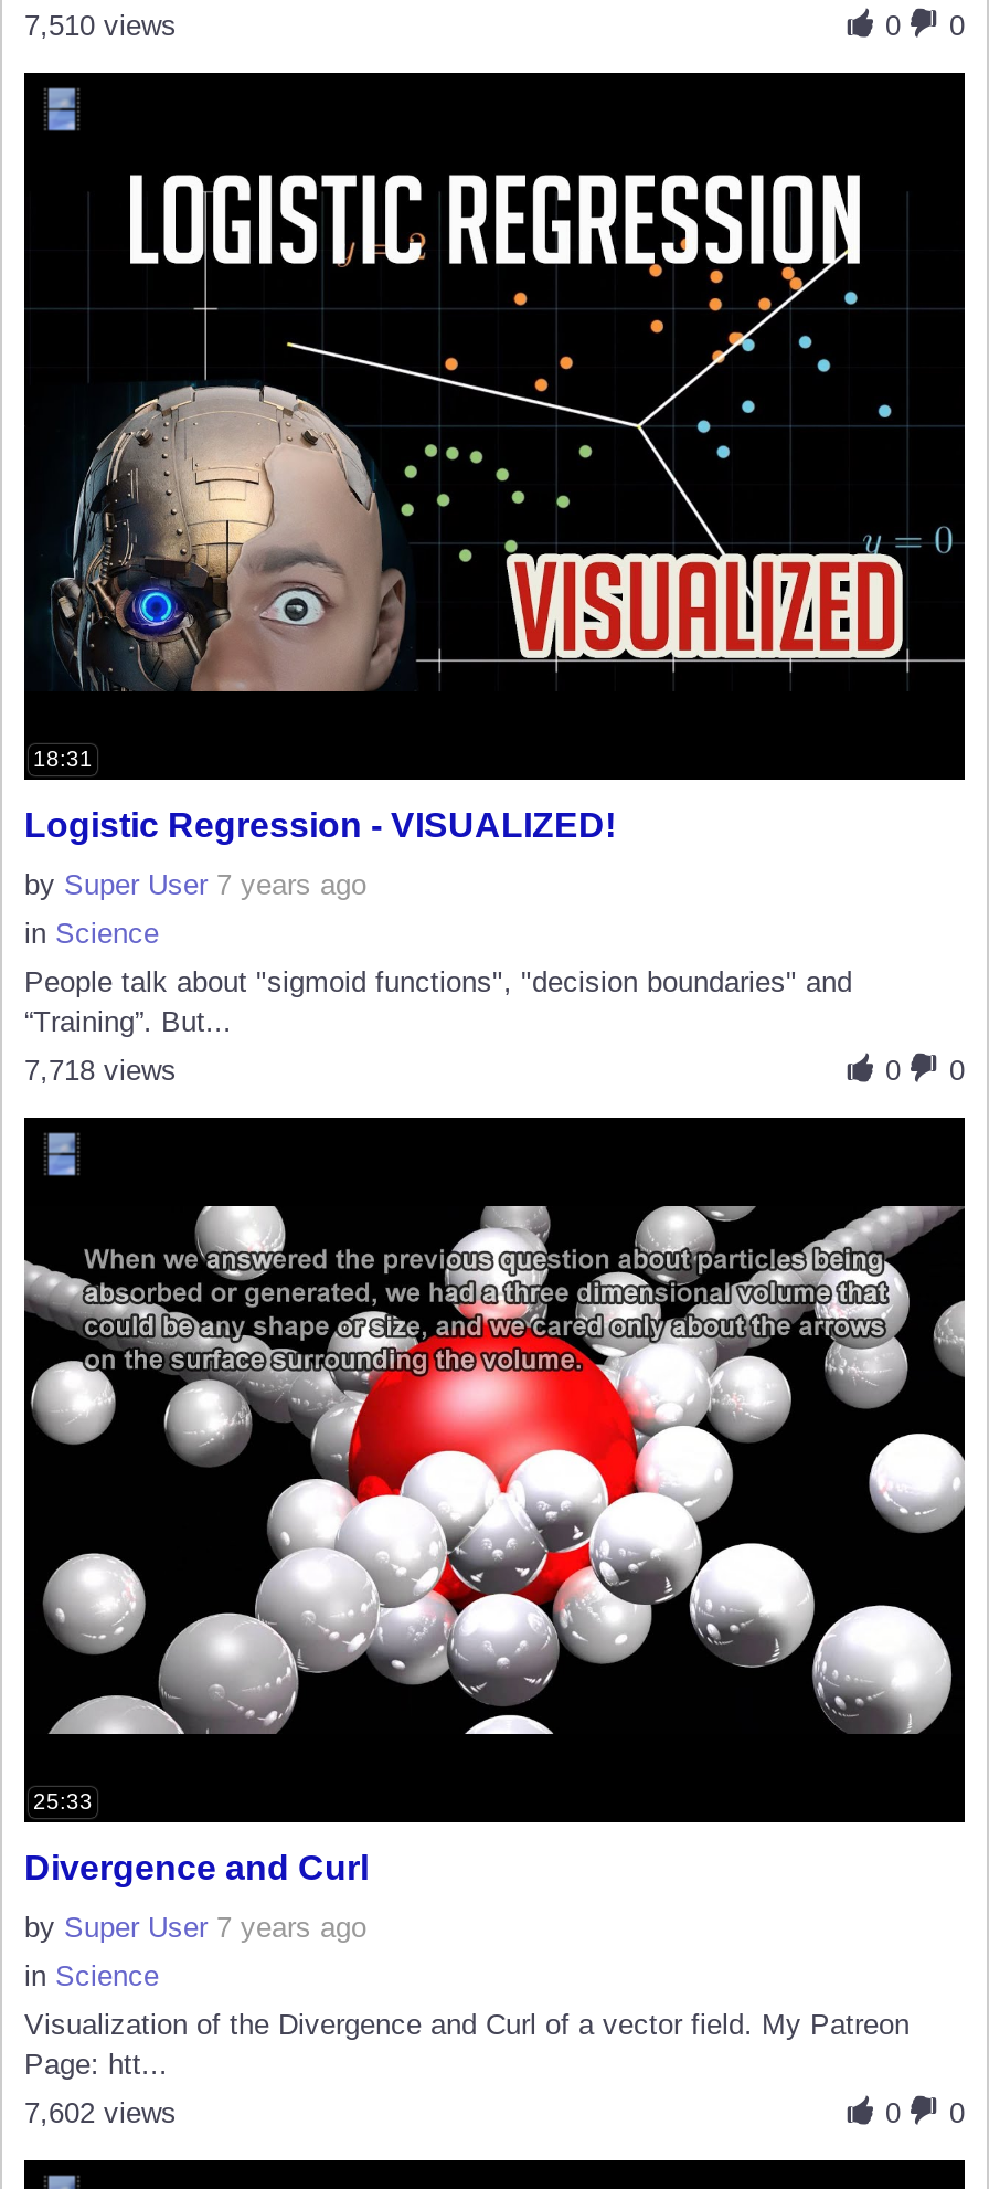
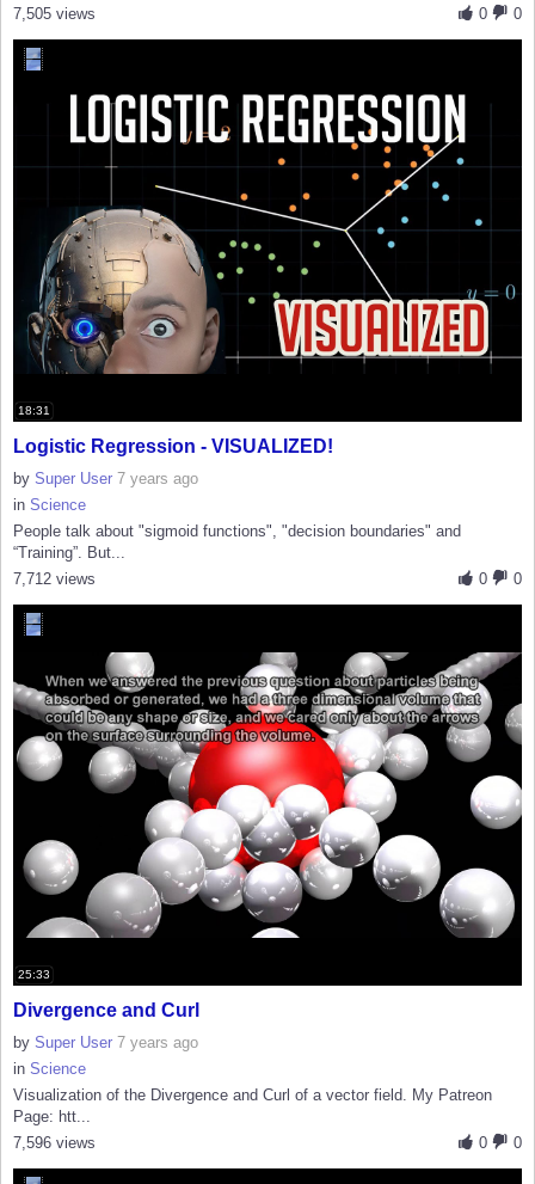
- 7,510 views
+ 7,505 views

- 7,718 views
+ 7,712 views

- 7,602 views
+ 7,596 views
